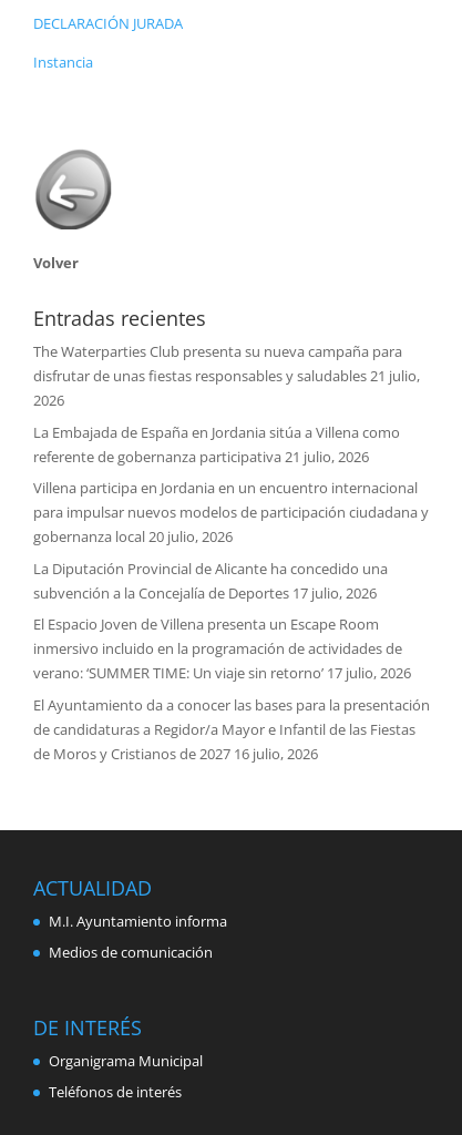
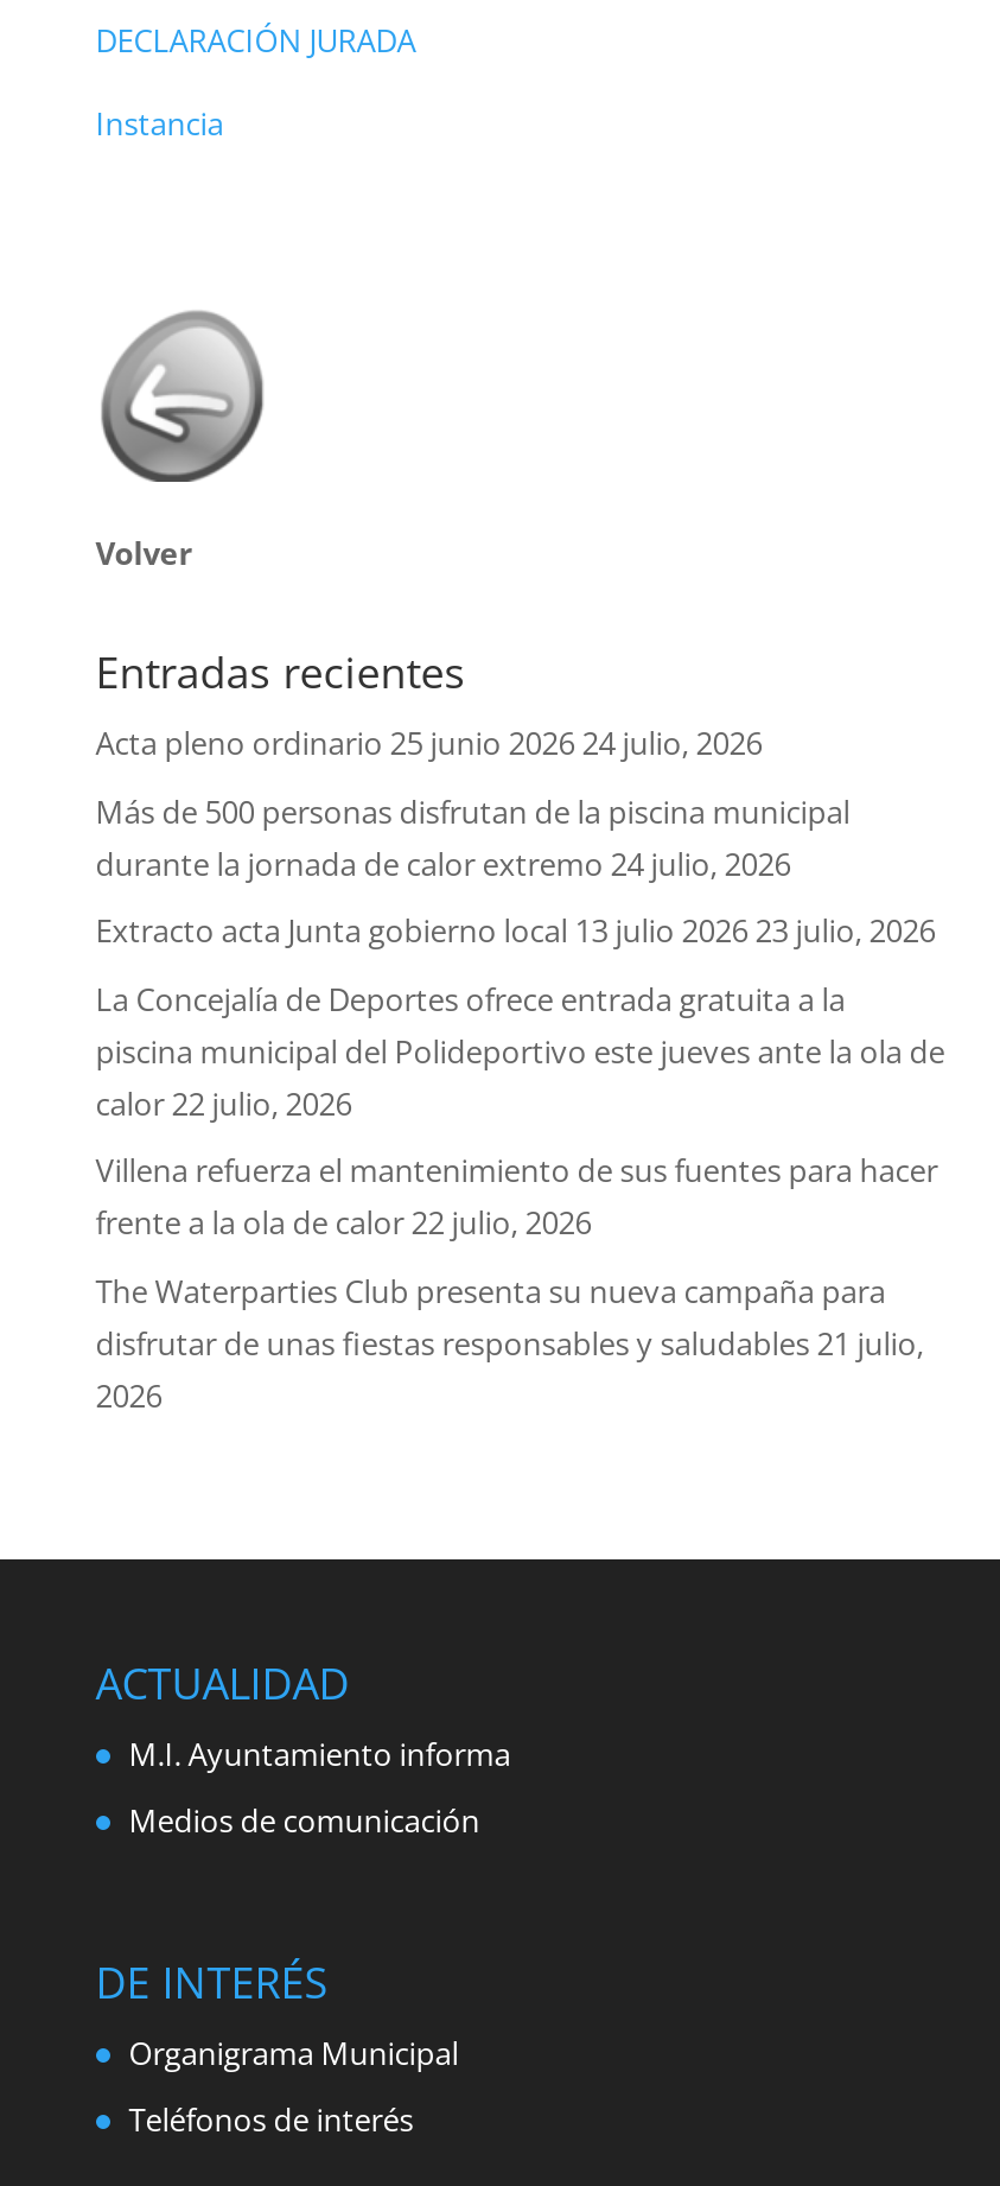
+ Acta pleno ordinario 25 junio 2026 24 julio, 2026
+ Más de 500 personas disfrutan de la piscina municipal
+ durante la jornada de calor extremo 24 julio, 2026
+ Extracto acta Junta gobierno local 13 julio 2026 23 julio, 2026
+ La Concejalía de Deportes ofrece entrada gratuita a la
+ piscina municipal del Polideportivo este jueves ante la ola de
+ calor 22 julio, 2026
+ Villena refuerza el mantenimiento de sus fuentes para hacer
+ frente a la ola de calor 22 julio, 2026

moved down: The Waterparties Club presenta su nueva campaña para | disfrutar de unas fiestas responsables y saludables 21 julio, | 2026

- La Embajada de España en Jordania sitúa a Villena como
- referente de gobernanza participativa 21 julio, 2026
- Villena participa en Jordania en un encuentro internacional
- para impulsar nuevos modelos de participación ciudadana y
- gobernanza local 20 julio, 2026
- La Diputación Provincial de Alicante ha concedido una
- subvención a la Concejalía de Deportes 17 julio, 2026
- El Espacio Joven de Villena presenta un Escape Room
- inmersivo incluido en la programación de actividades de
- verano: ‘SUMMER TIME: Un viaje sin retorno’ 17 julio, 2026
- El Ayuntamiento da a conocer las bases para la presentación
- de candidaturas a Regidor/a Mayor e Infantil de las Fiestas
- de Moros y Cristianos de 2027 16 julio, 2026
